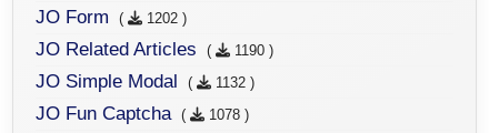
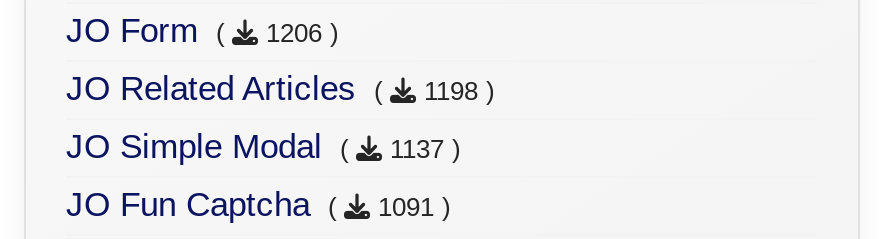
- JO Form ( 1202 )
+ JO Form ( 1206 )

- JO Related Articles ( 1190 )
+ JO Related Articles ( 1198 )

- JO Simple Modal ( 1132 )
+ JO Simple Modal ( 1137 )

- JO Fun Captcha ( 1078 )
+ JO Fun Captcha ( 1091 )
